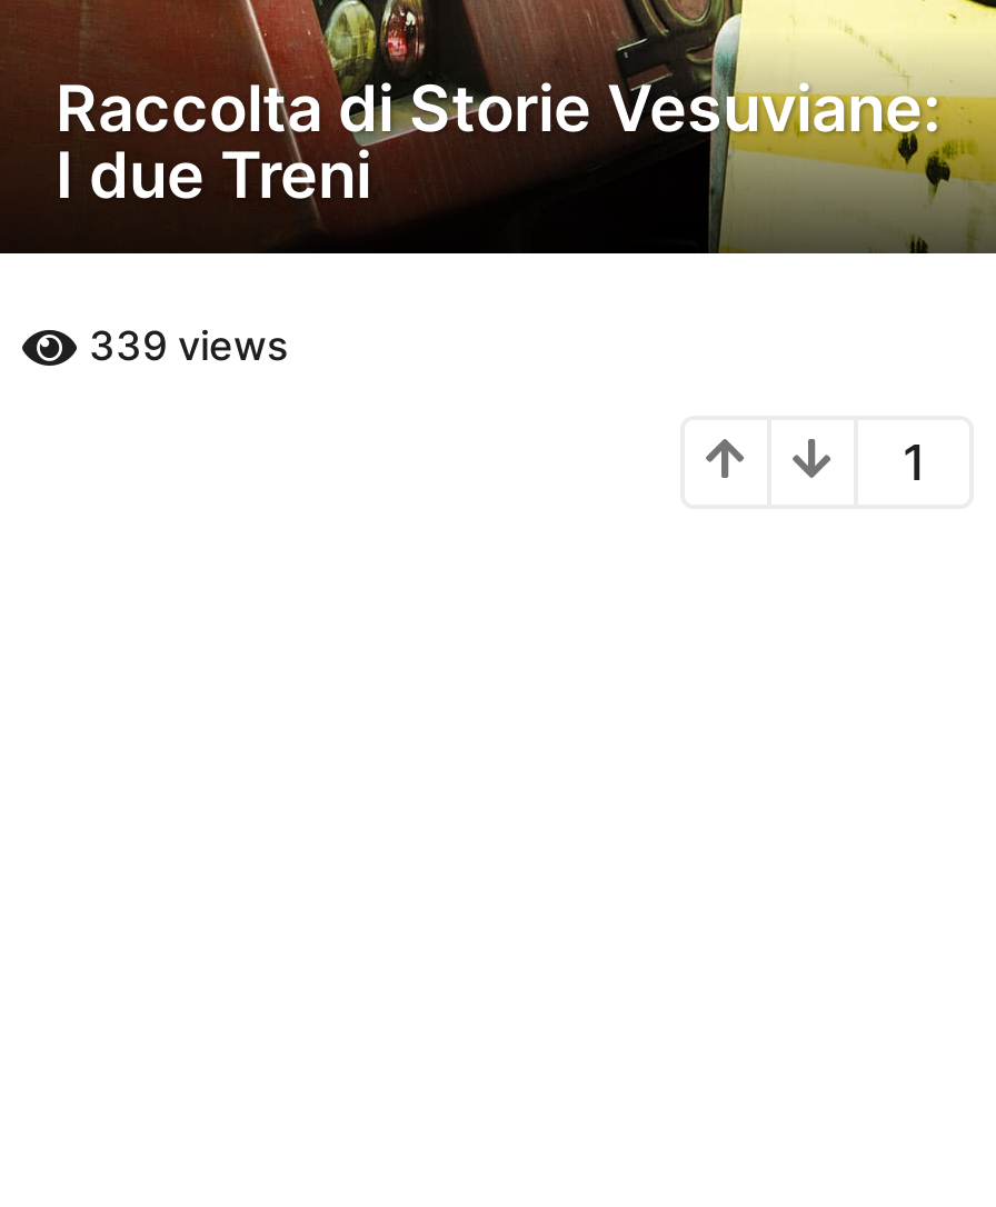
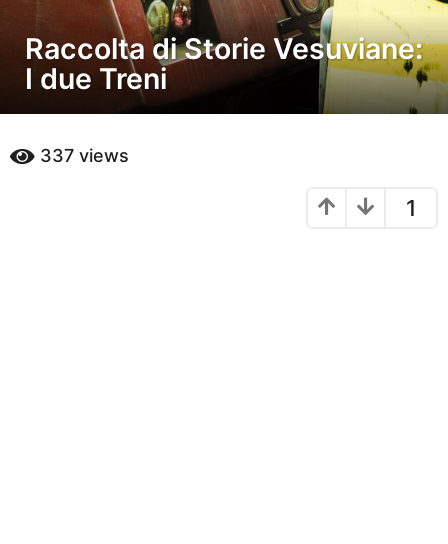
- 339 views
+ 337 views
